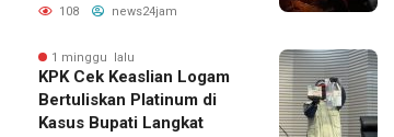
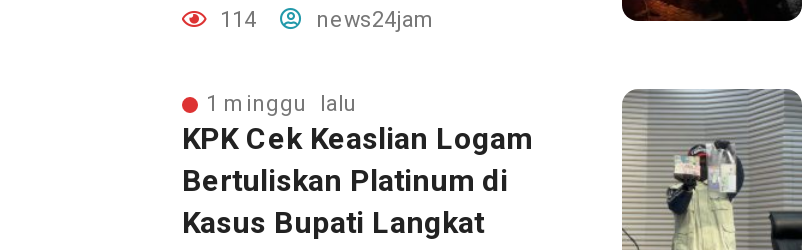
- 108
+ 114
